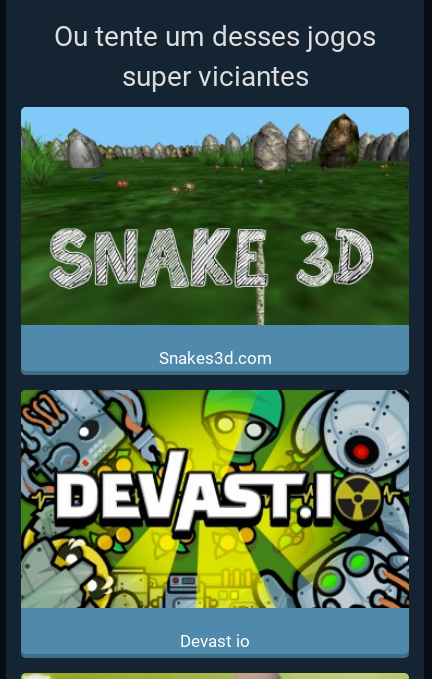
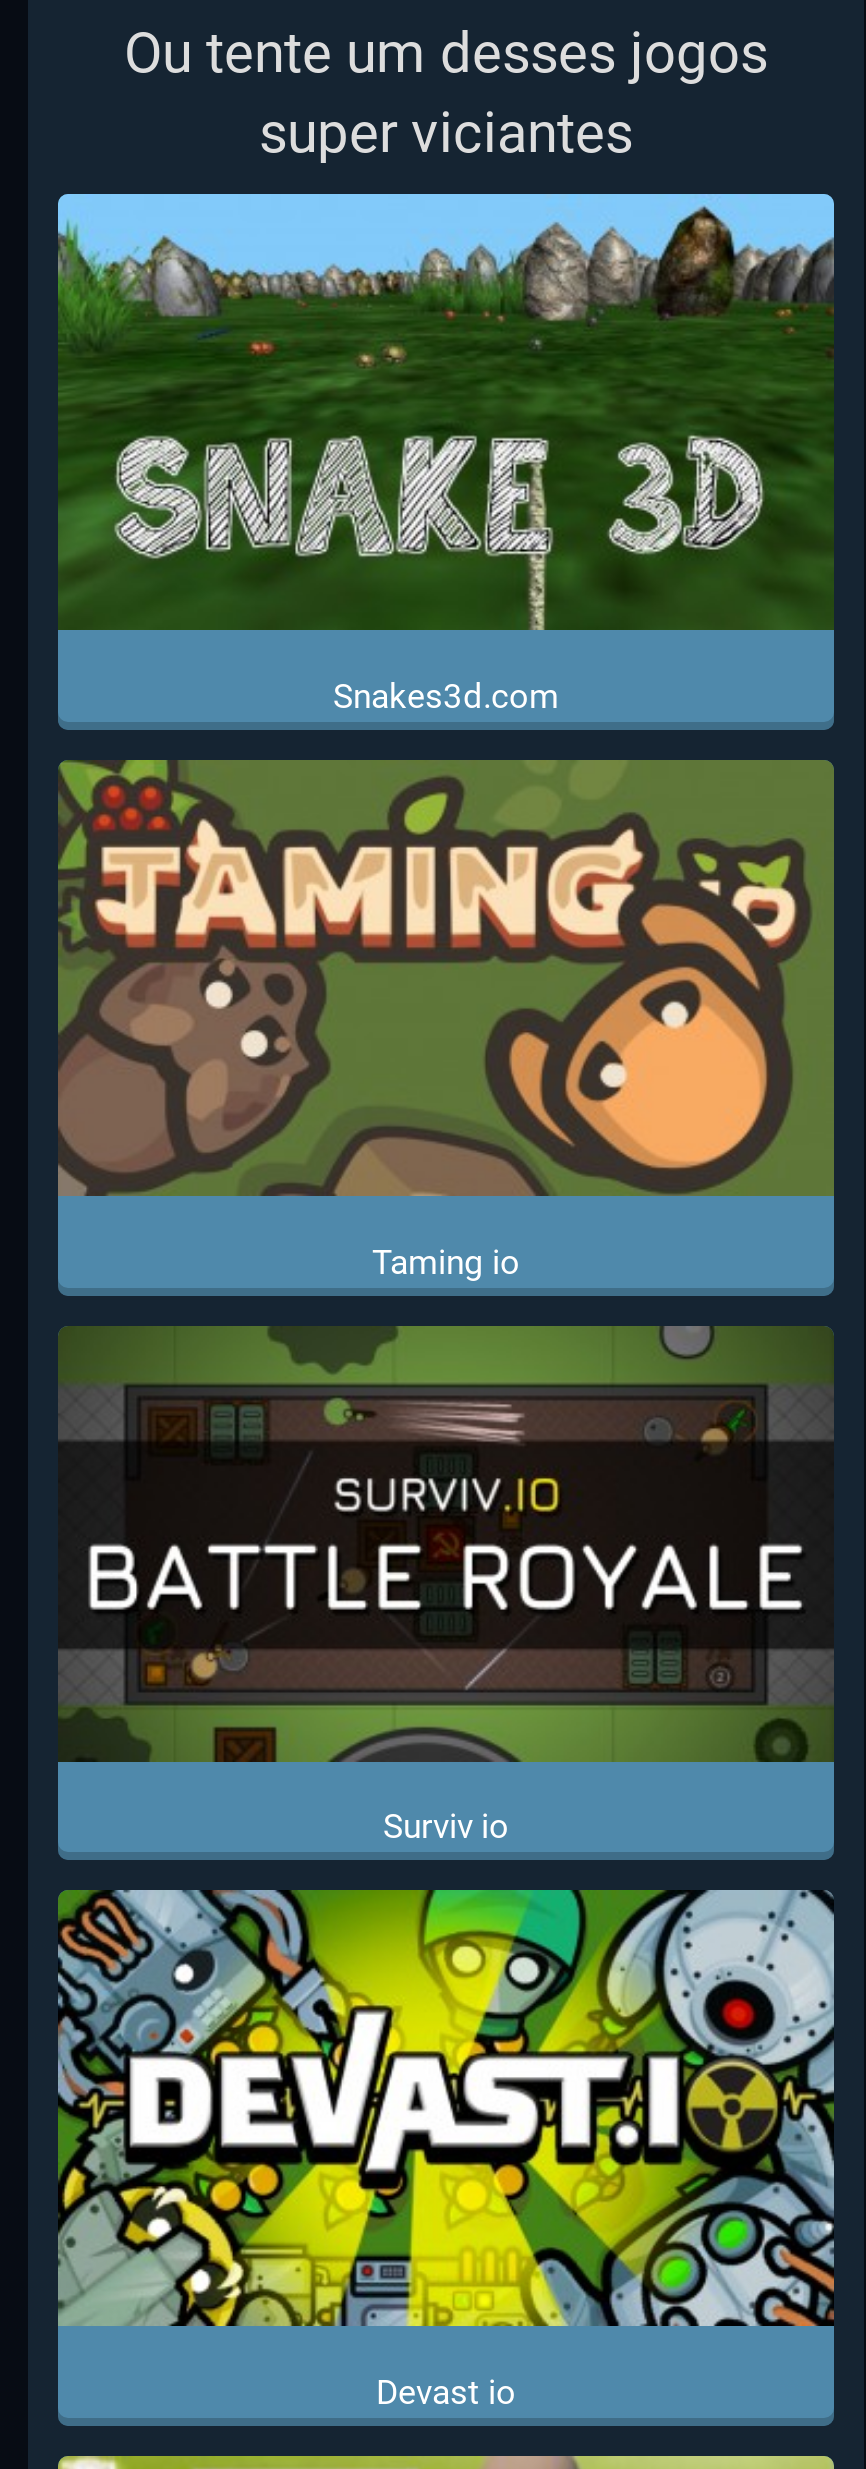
+ [image]
+ Taming io

+ [image]
+ Surviv io
